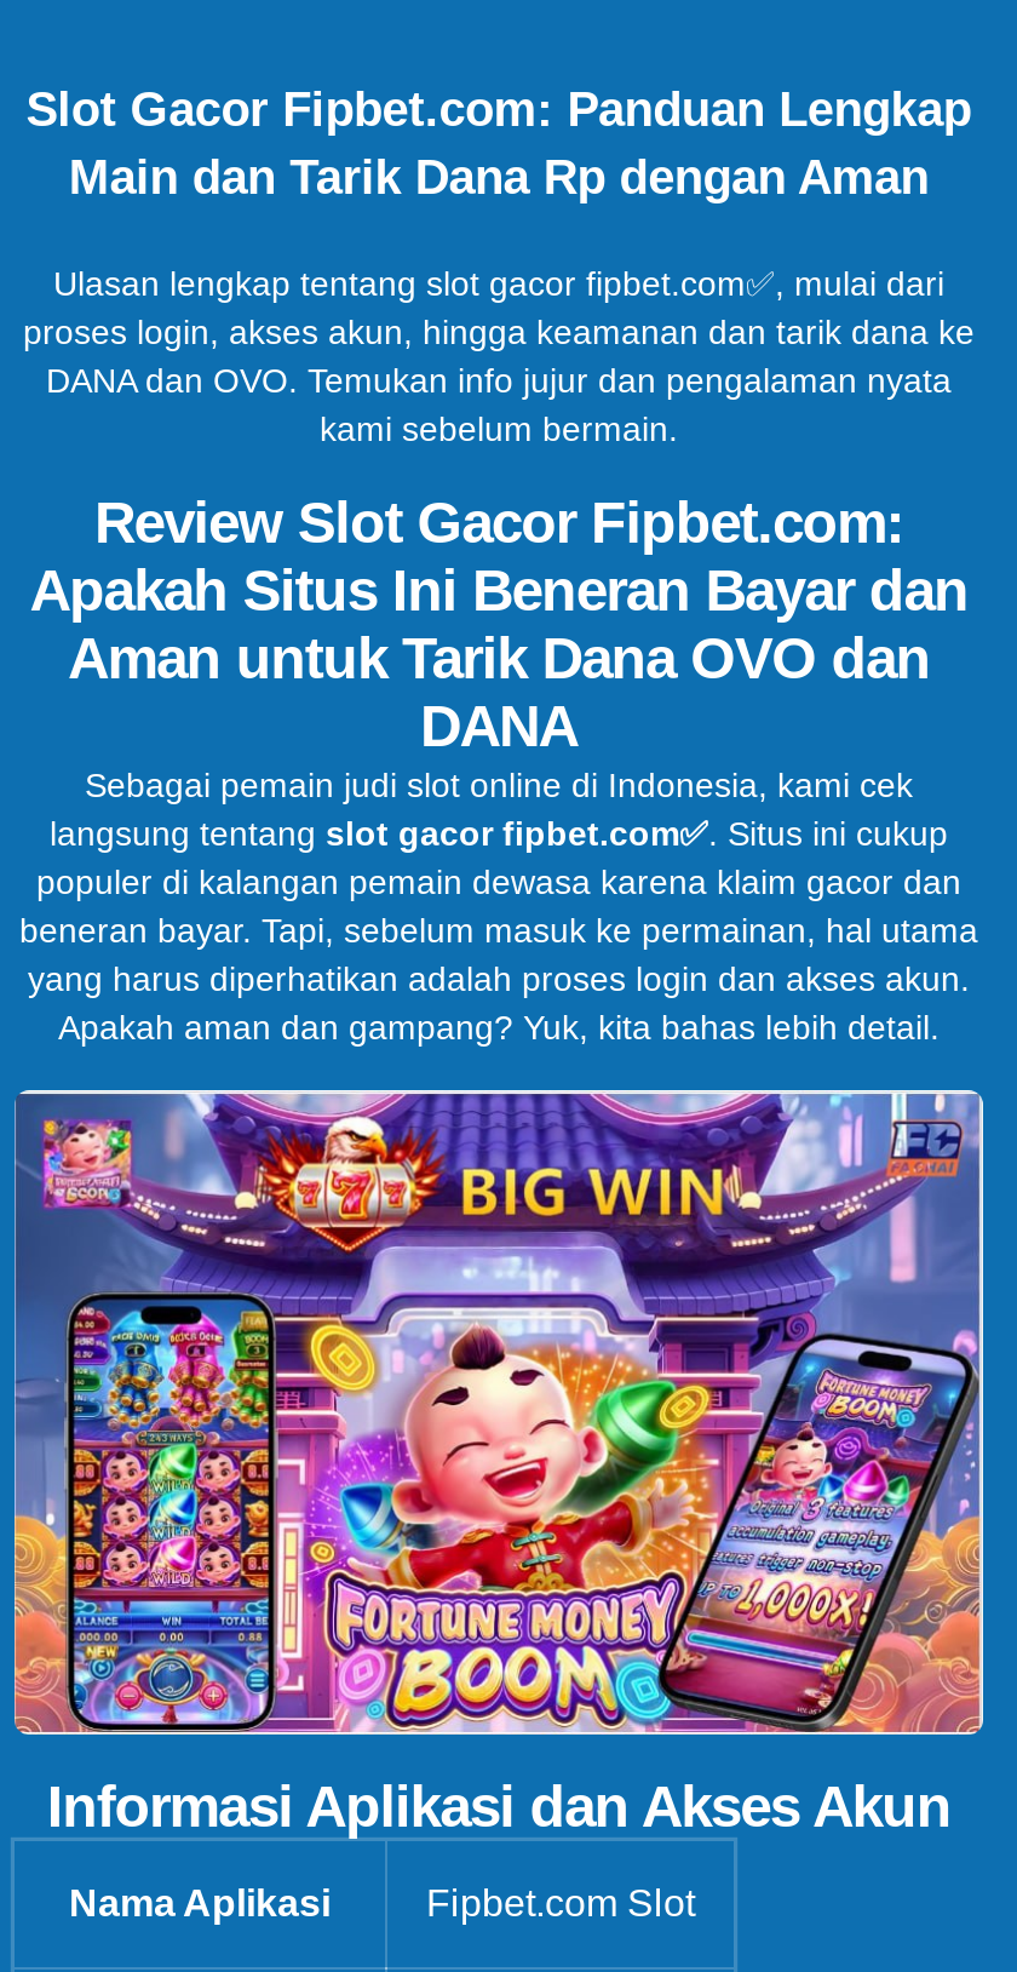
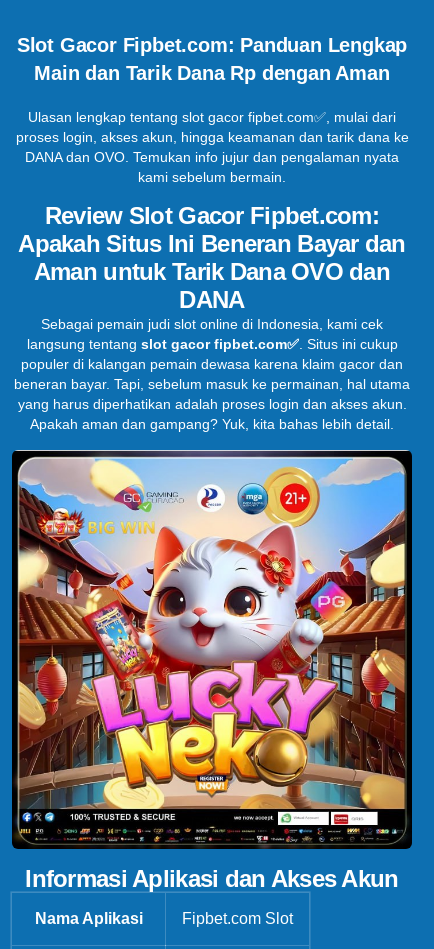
- [image]
+ [image]
